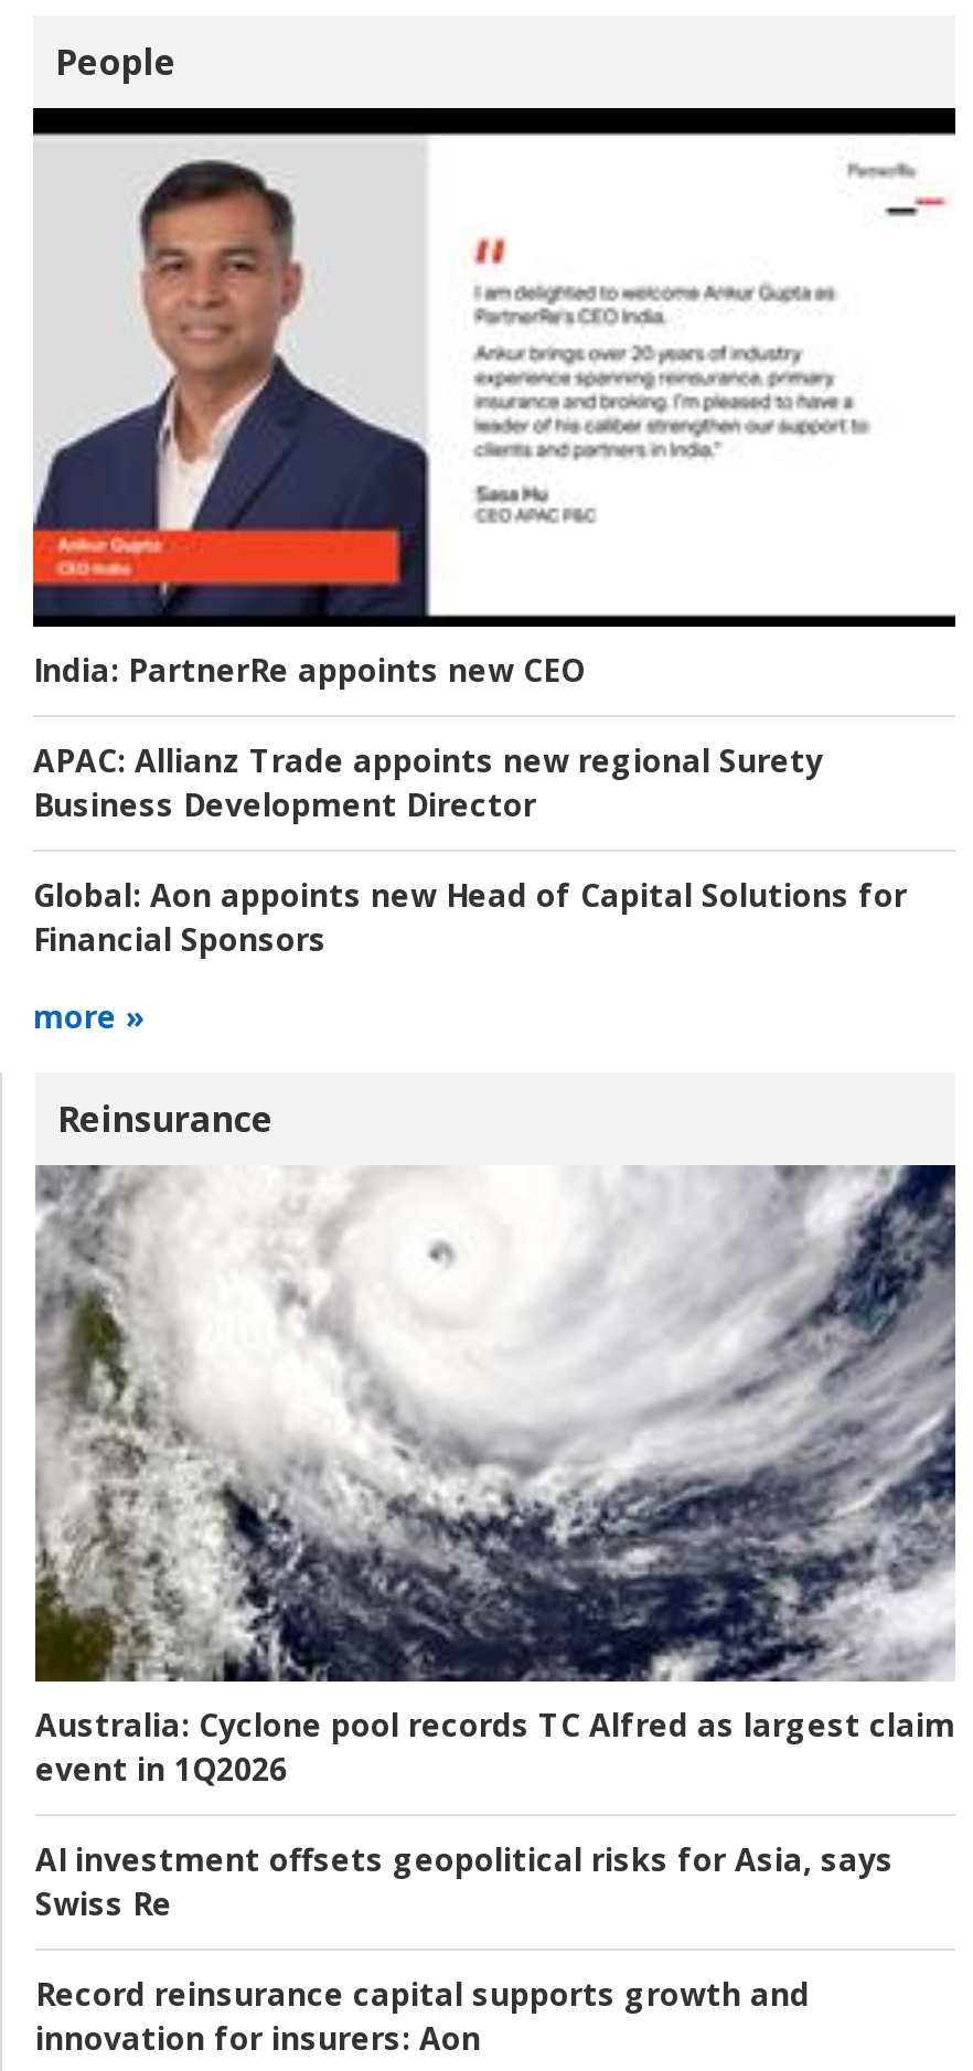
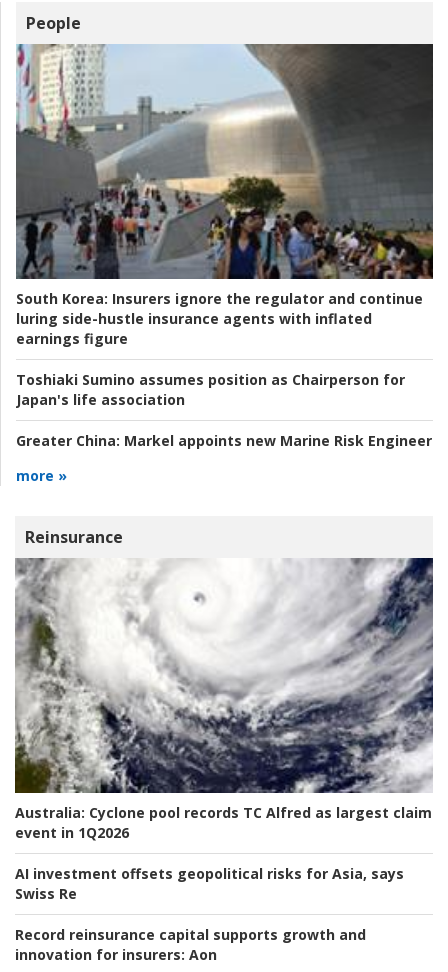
- [image]
- India: PartnerRe appoints new CEO
+ [image]
+ South Korea: Insurers ignore the regulator and continue
+ luring side-hustle insurance agents with inflated
+ earnings figure

- APAC: Allianz Trade appoints new regional Surety
- Business Development Director
+ Toshiaki Sumino assumes position as Chairperson for
+ Japan's life association

- Global: Aon appoints new Head of Capital Solutions for
- Financial Sponsors
+ Greater China: Markel appoints new Marine Risk Engineer
